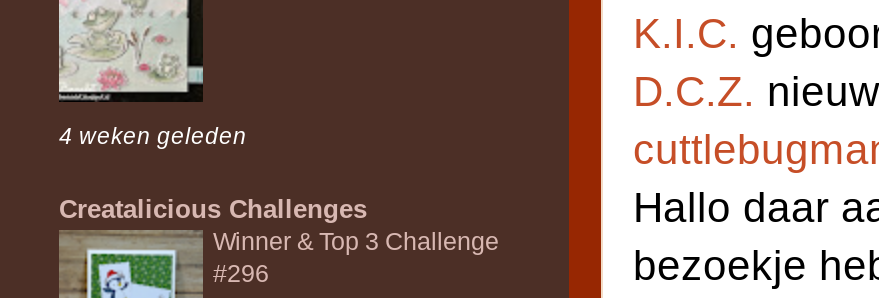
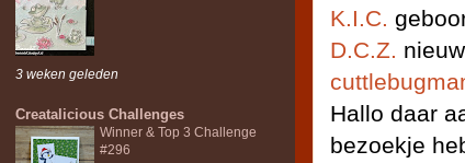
- 4 weken geleden
+ 3 weken geleden
